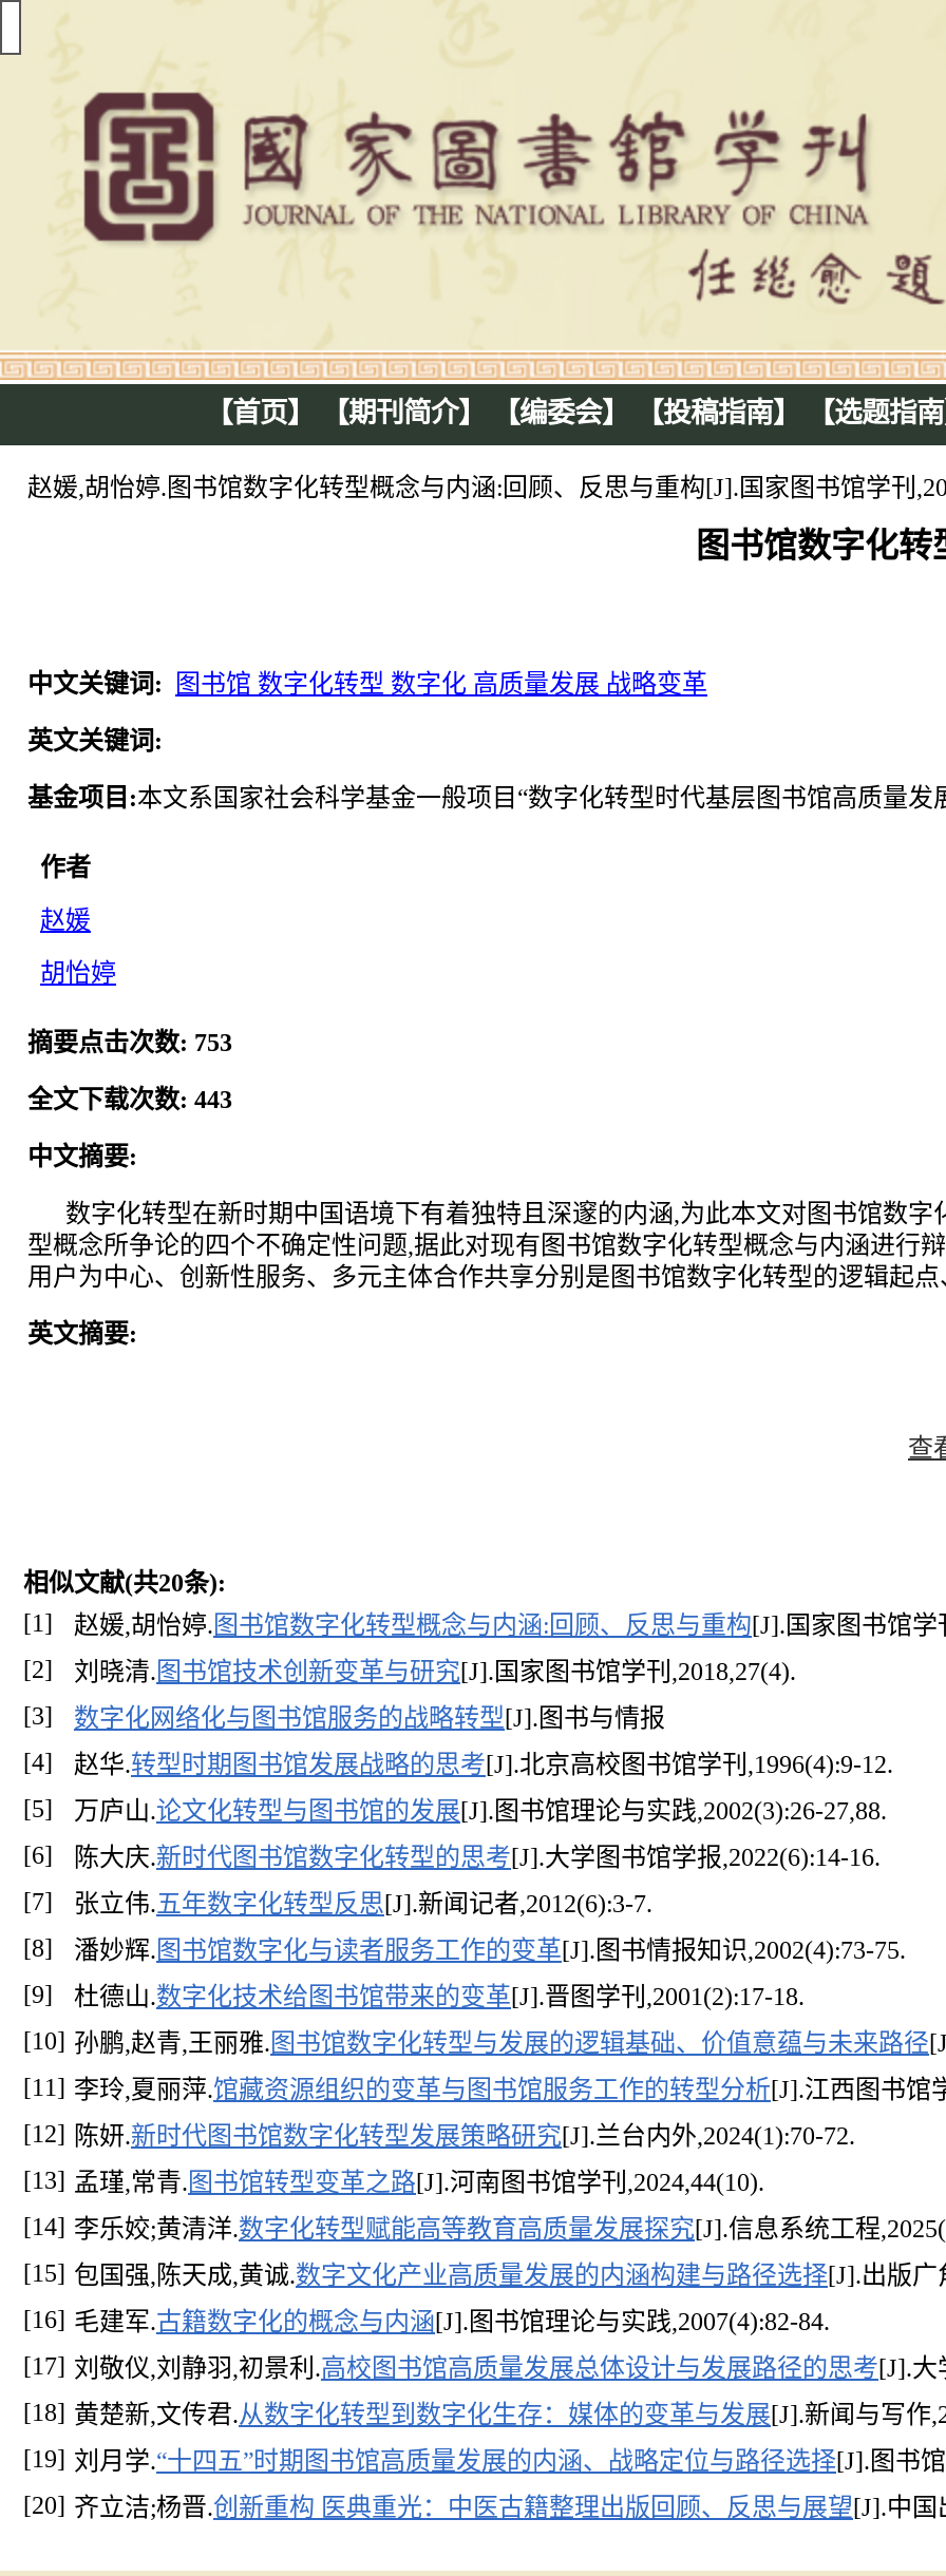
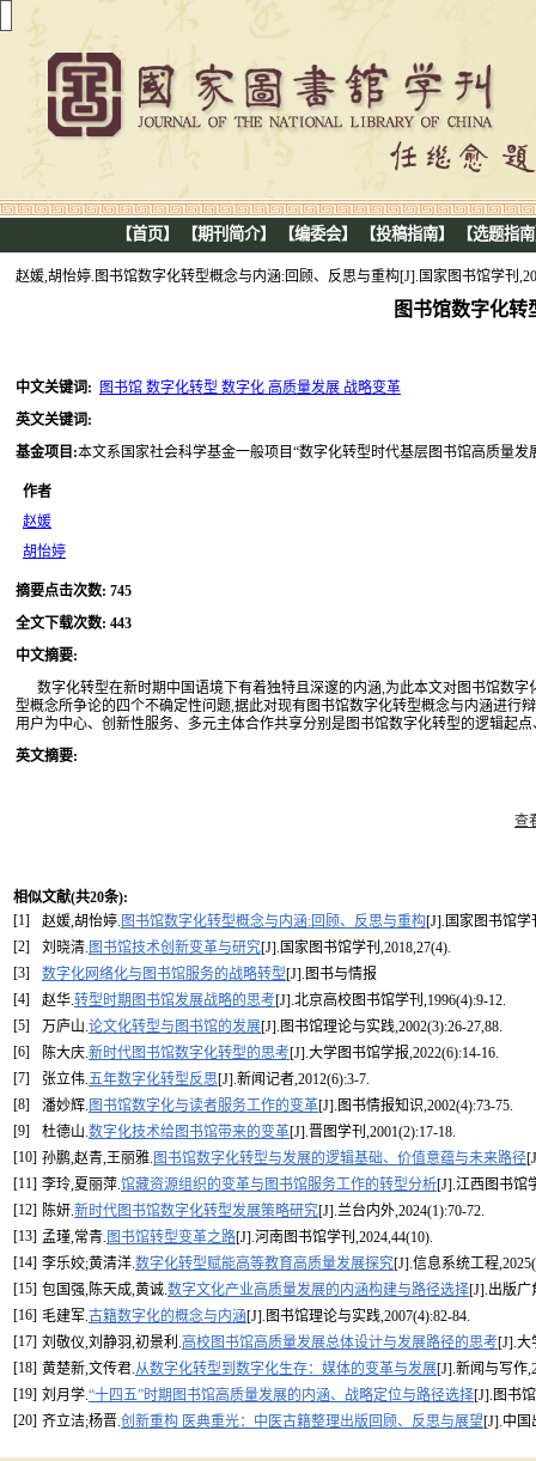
- 摘要点击次数: 753
+ 摘要点击次数: 745
